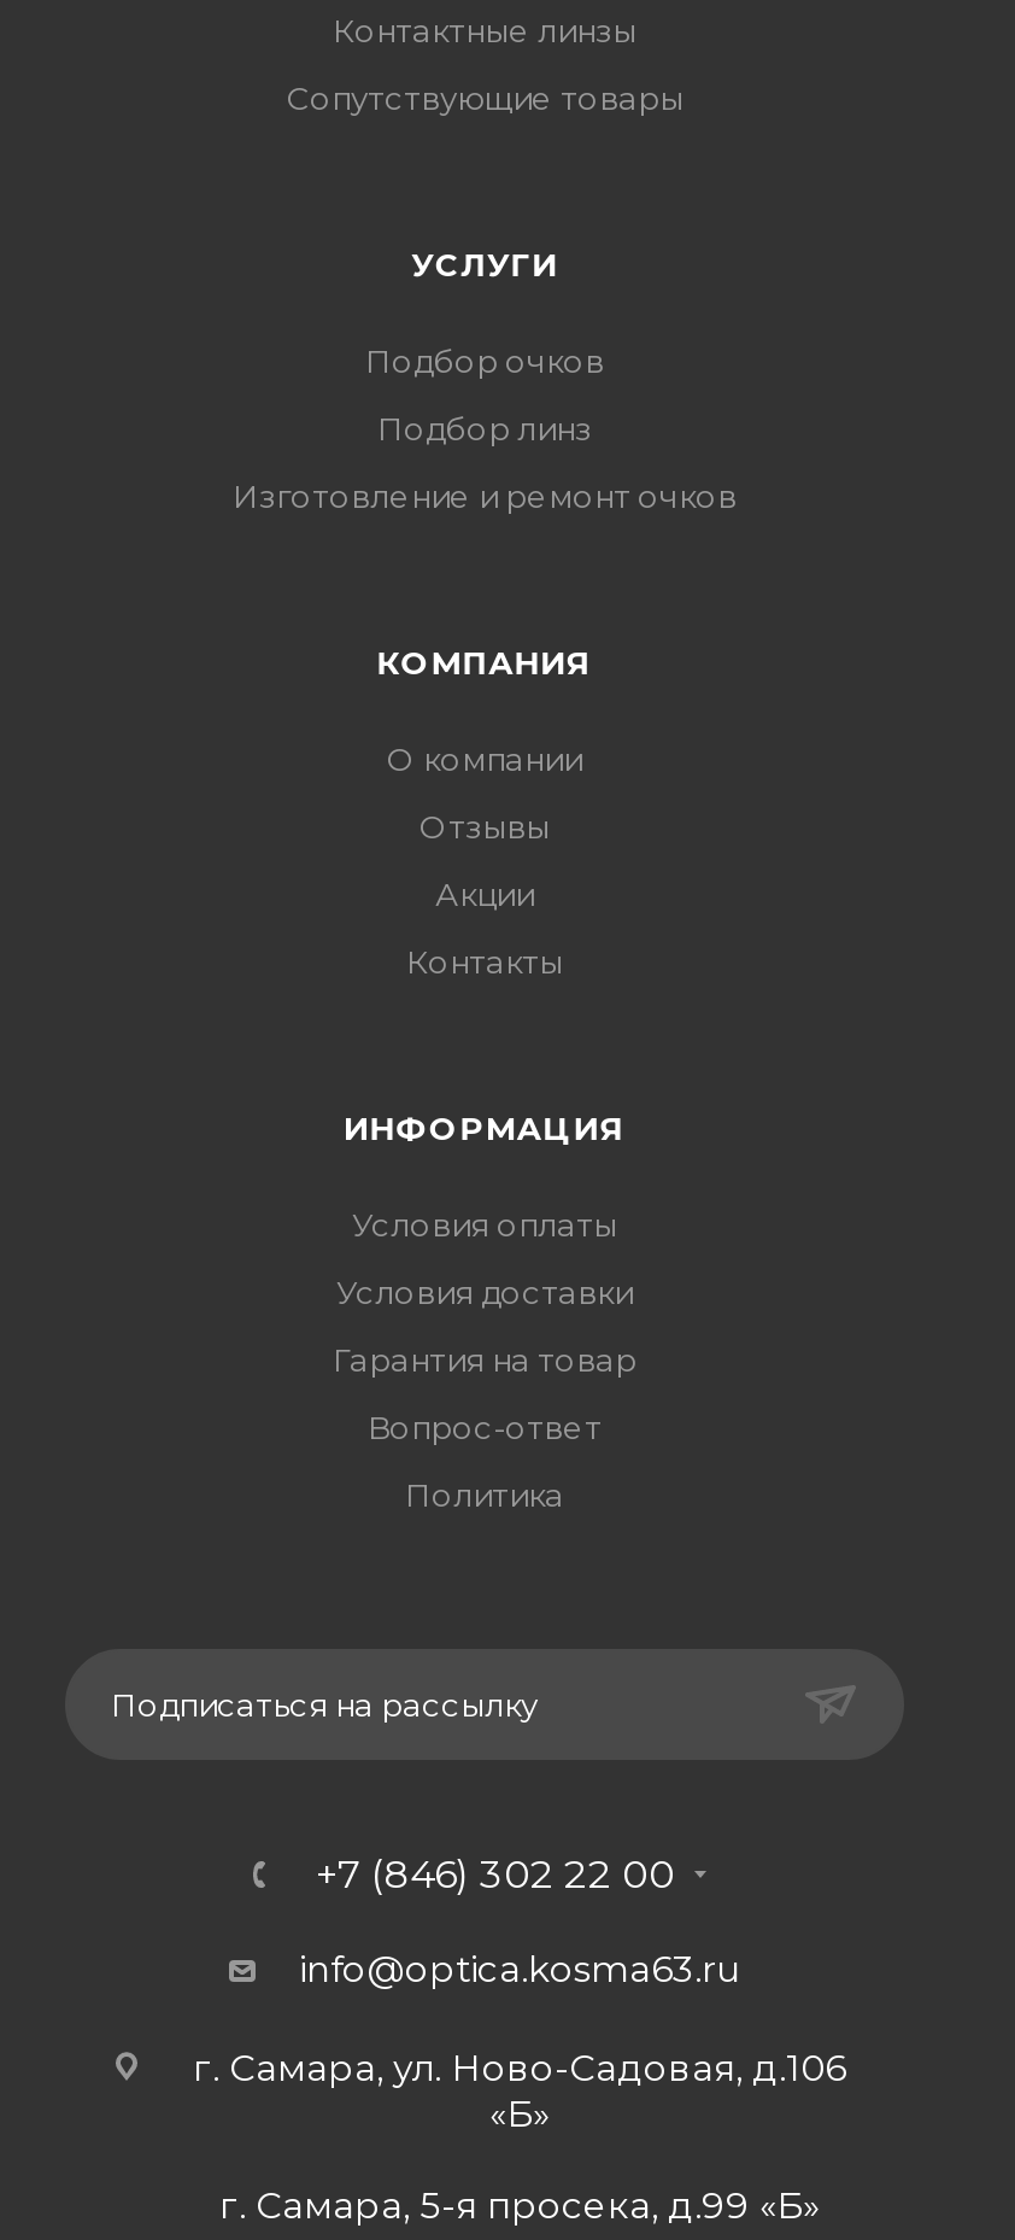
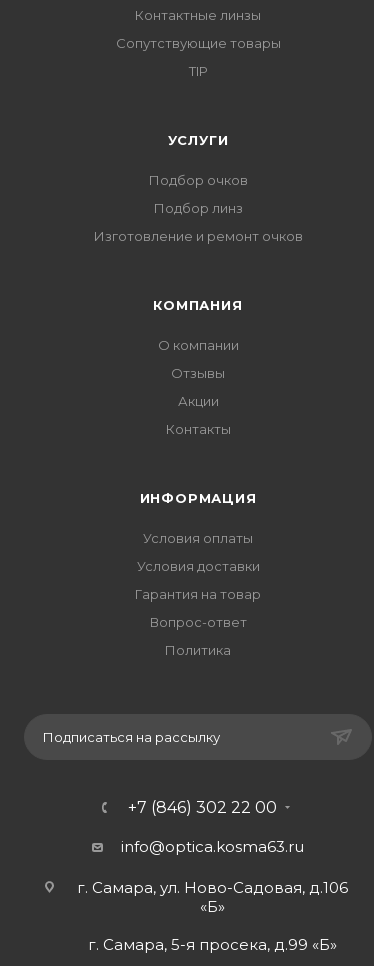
+ TIP
